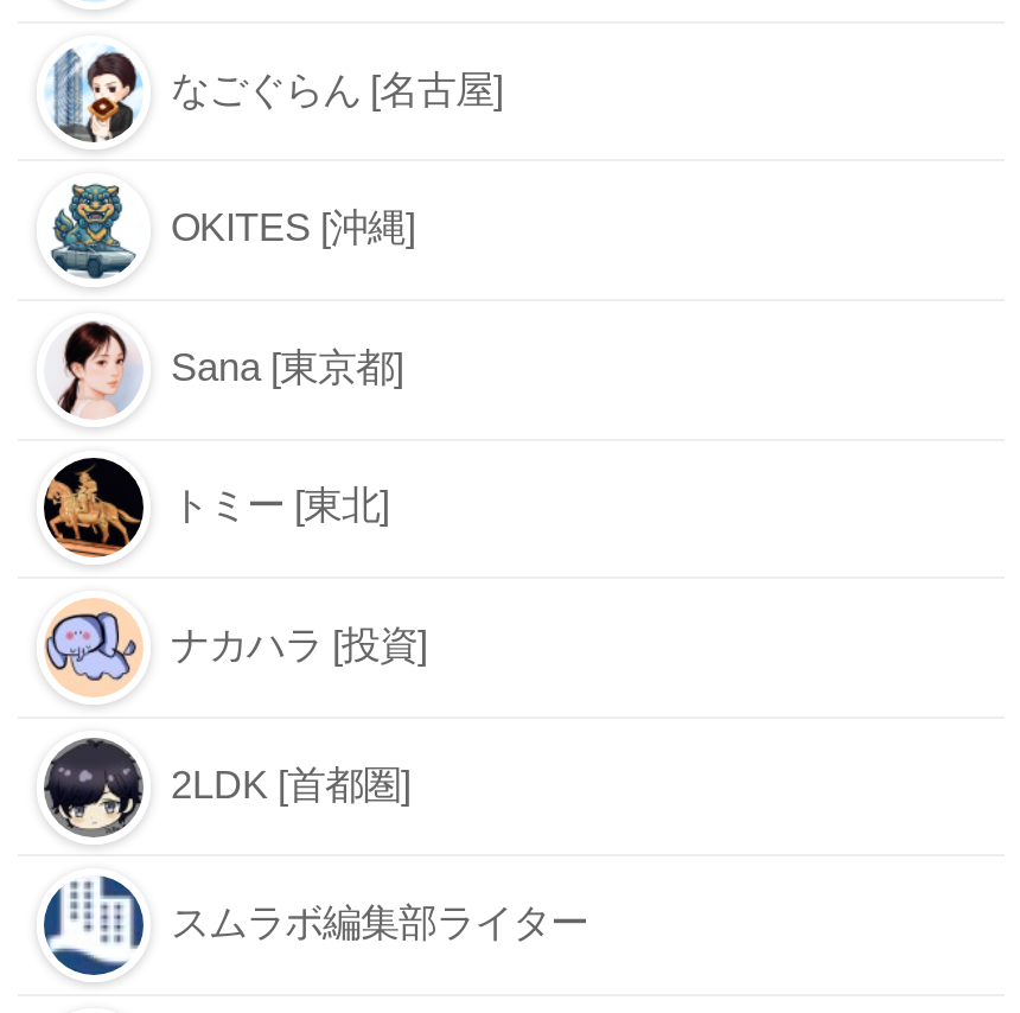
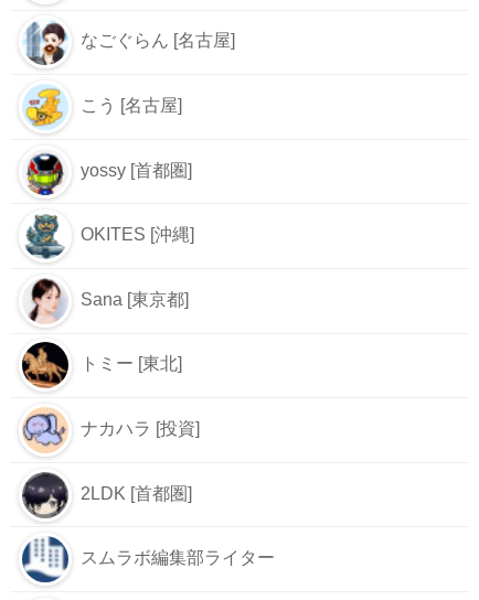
+ [image]
+ こう [名古屋]
+ yossy [首都圏]

+ [image]
